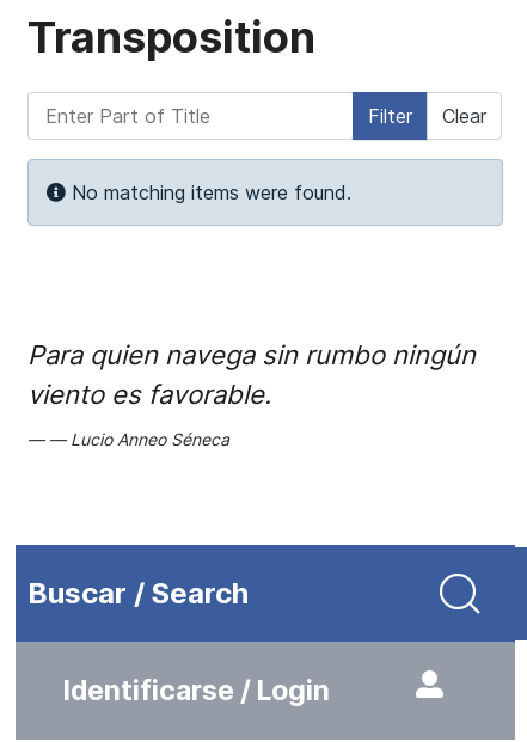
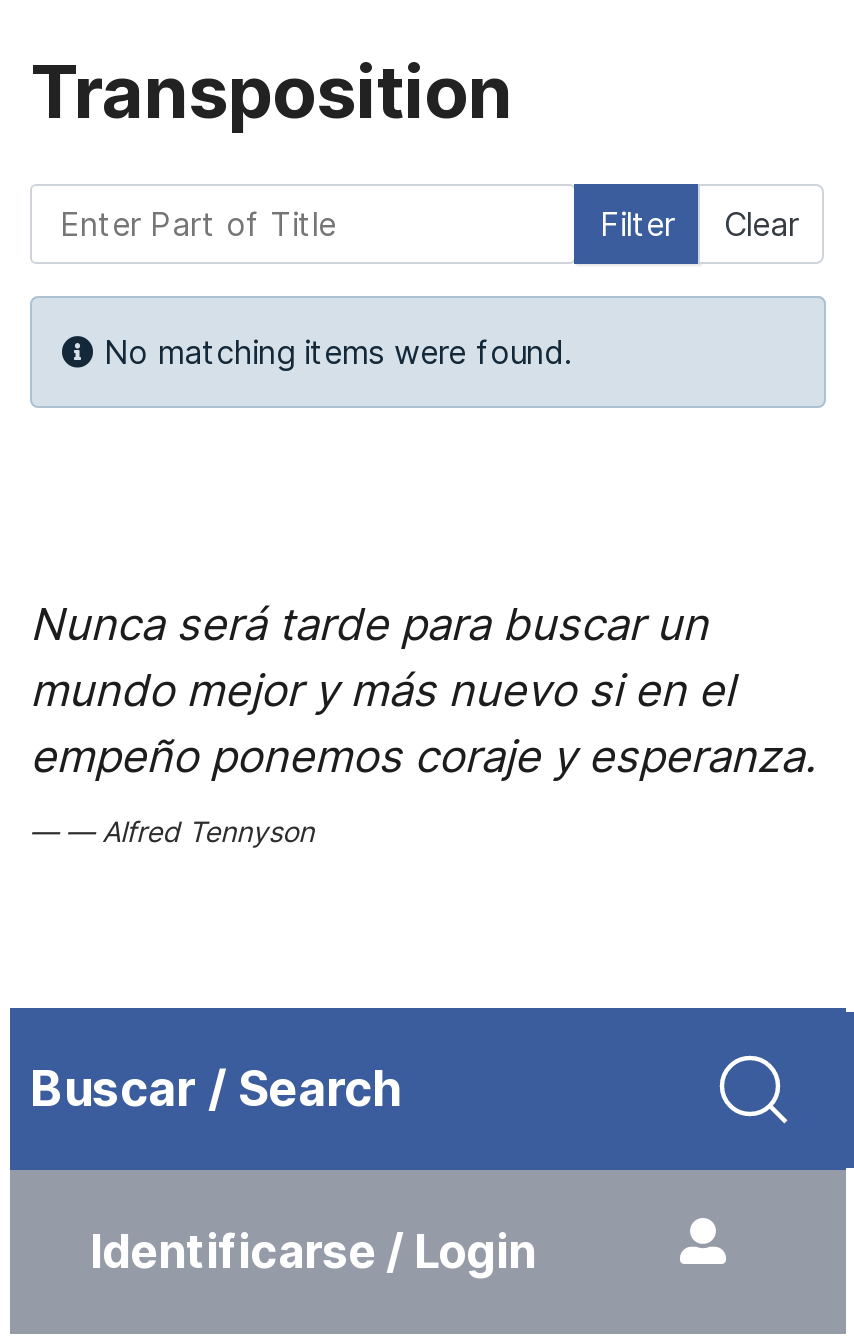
- Para quien navega sin rumbo ningún
- viento es favorable.
+ Nunca será tarde para buscar un
+ mundo mejor y más nuevo si en el
+ empeño ponemos coraje y esperanza.

- Lucio Anneo Séneca
+ Alfred Tennyson
